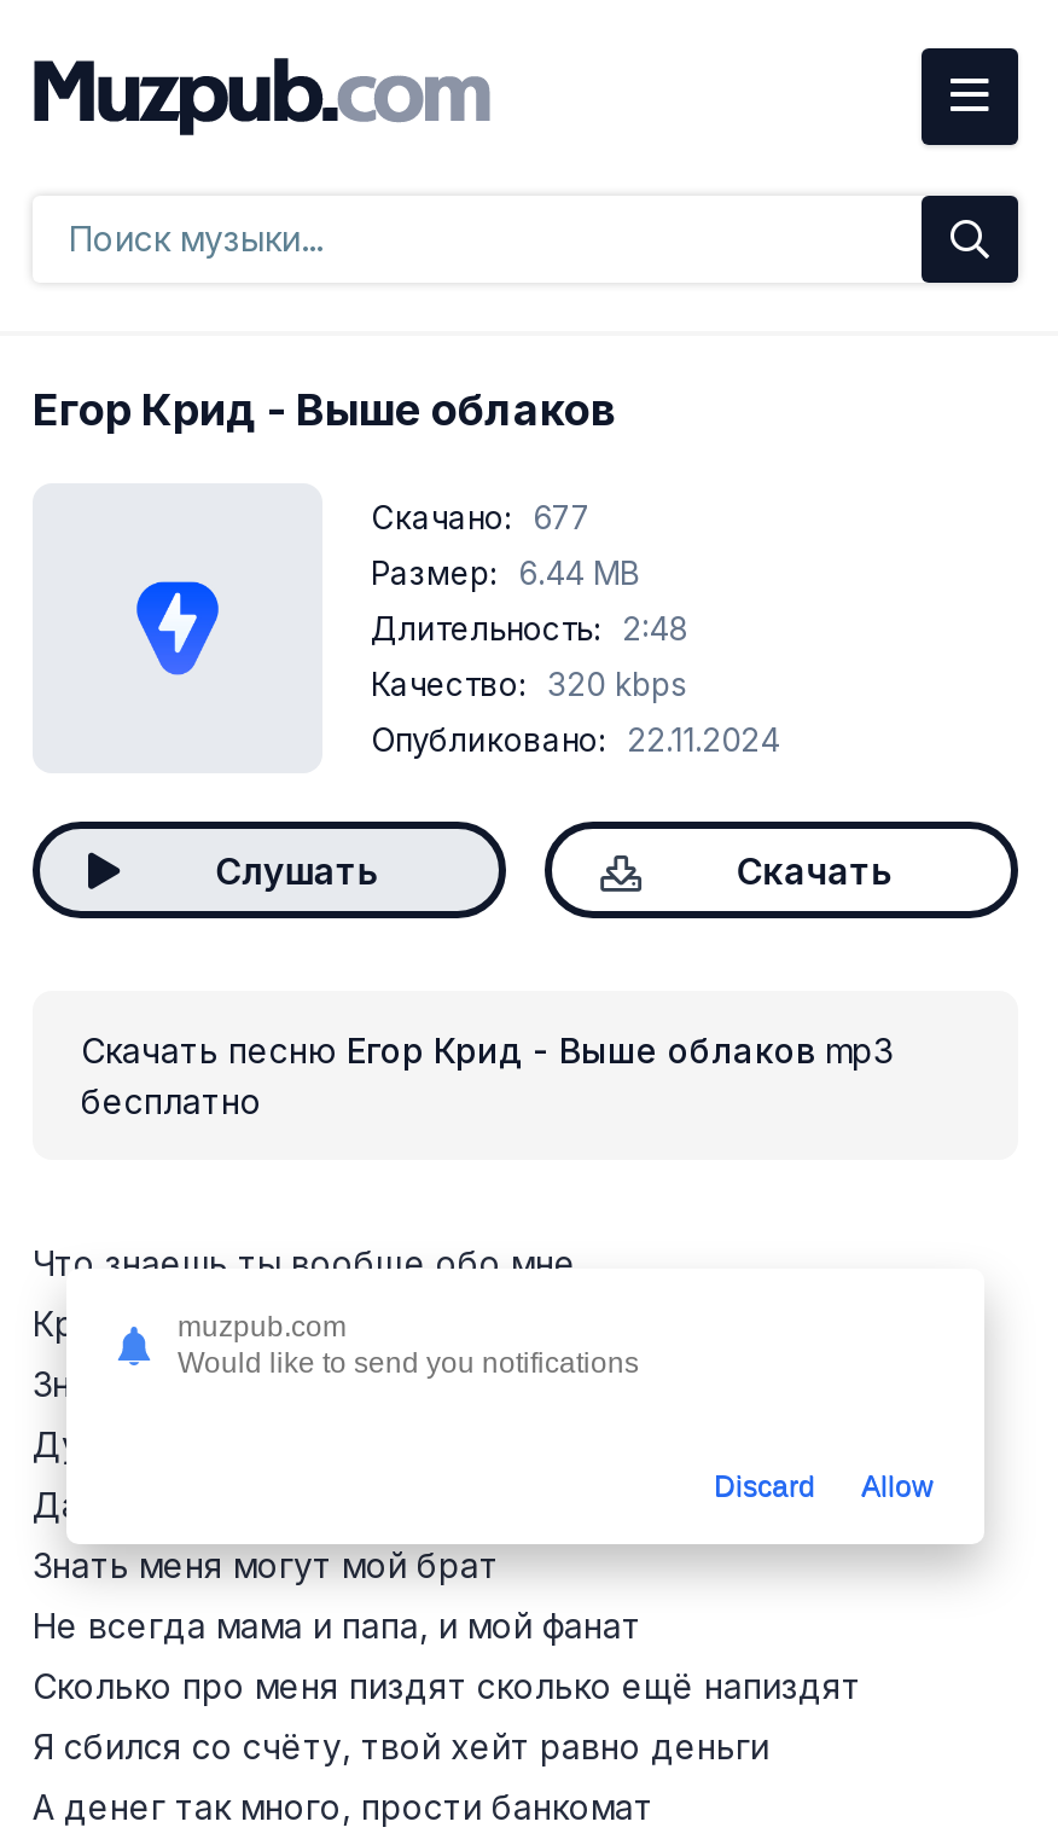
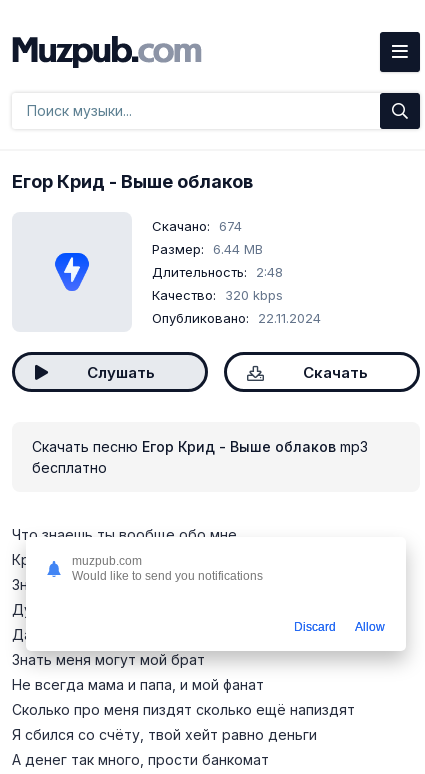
- Скачано: 677
+ Скачано: 674
